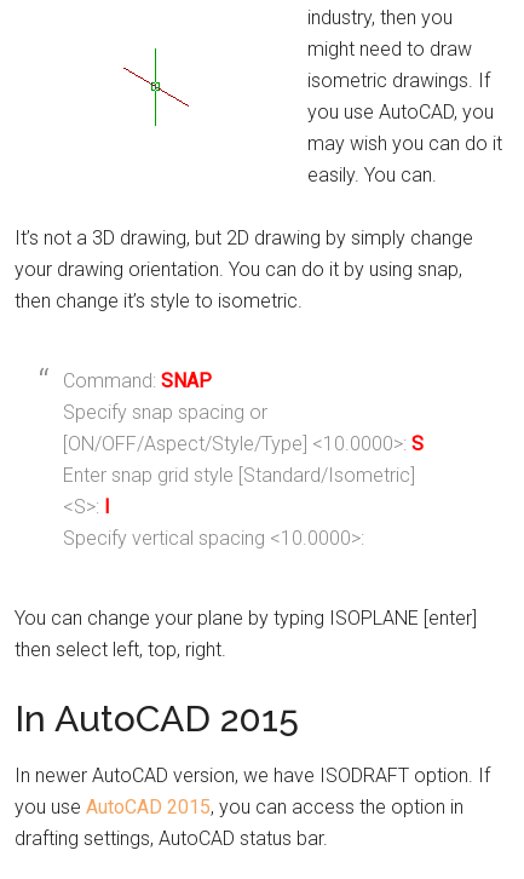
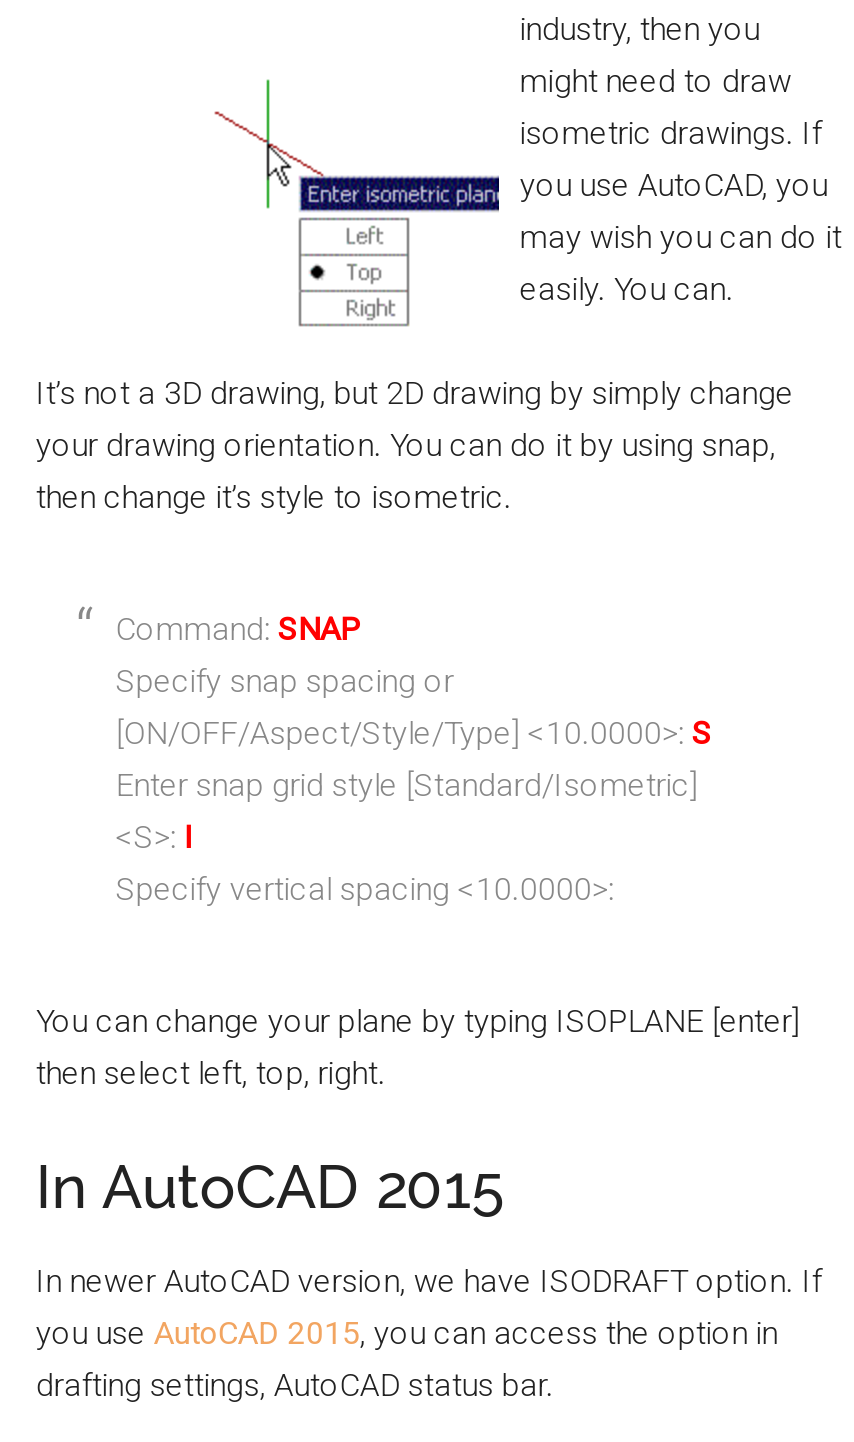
+ [image]
